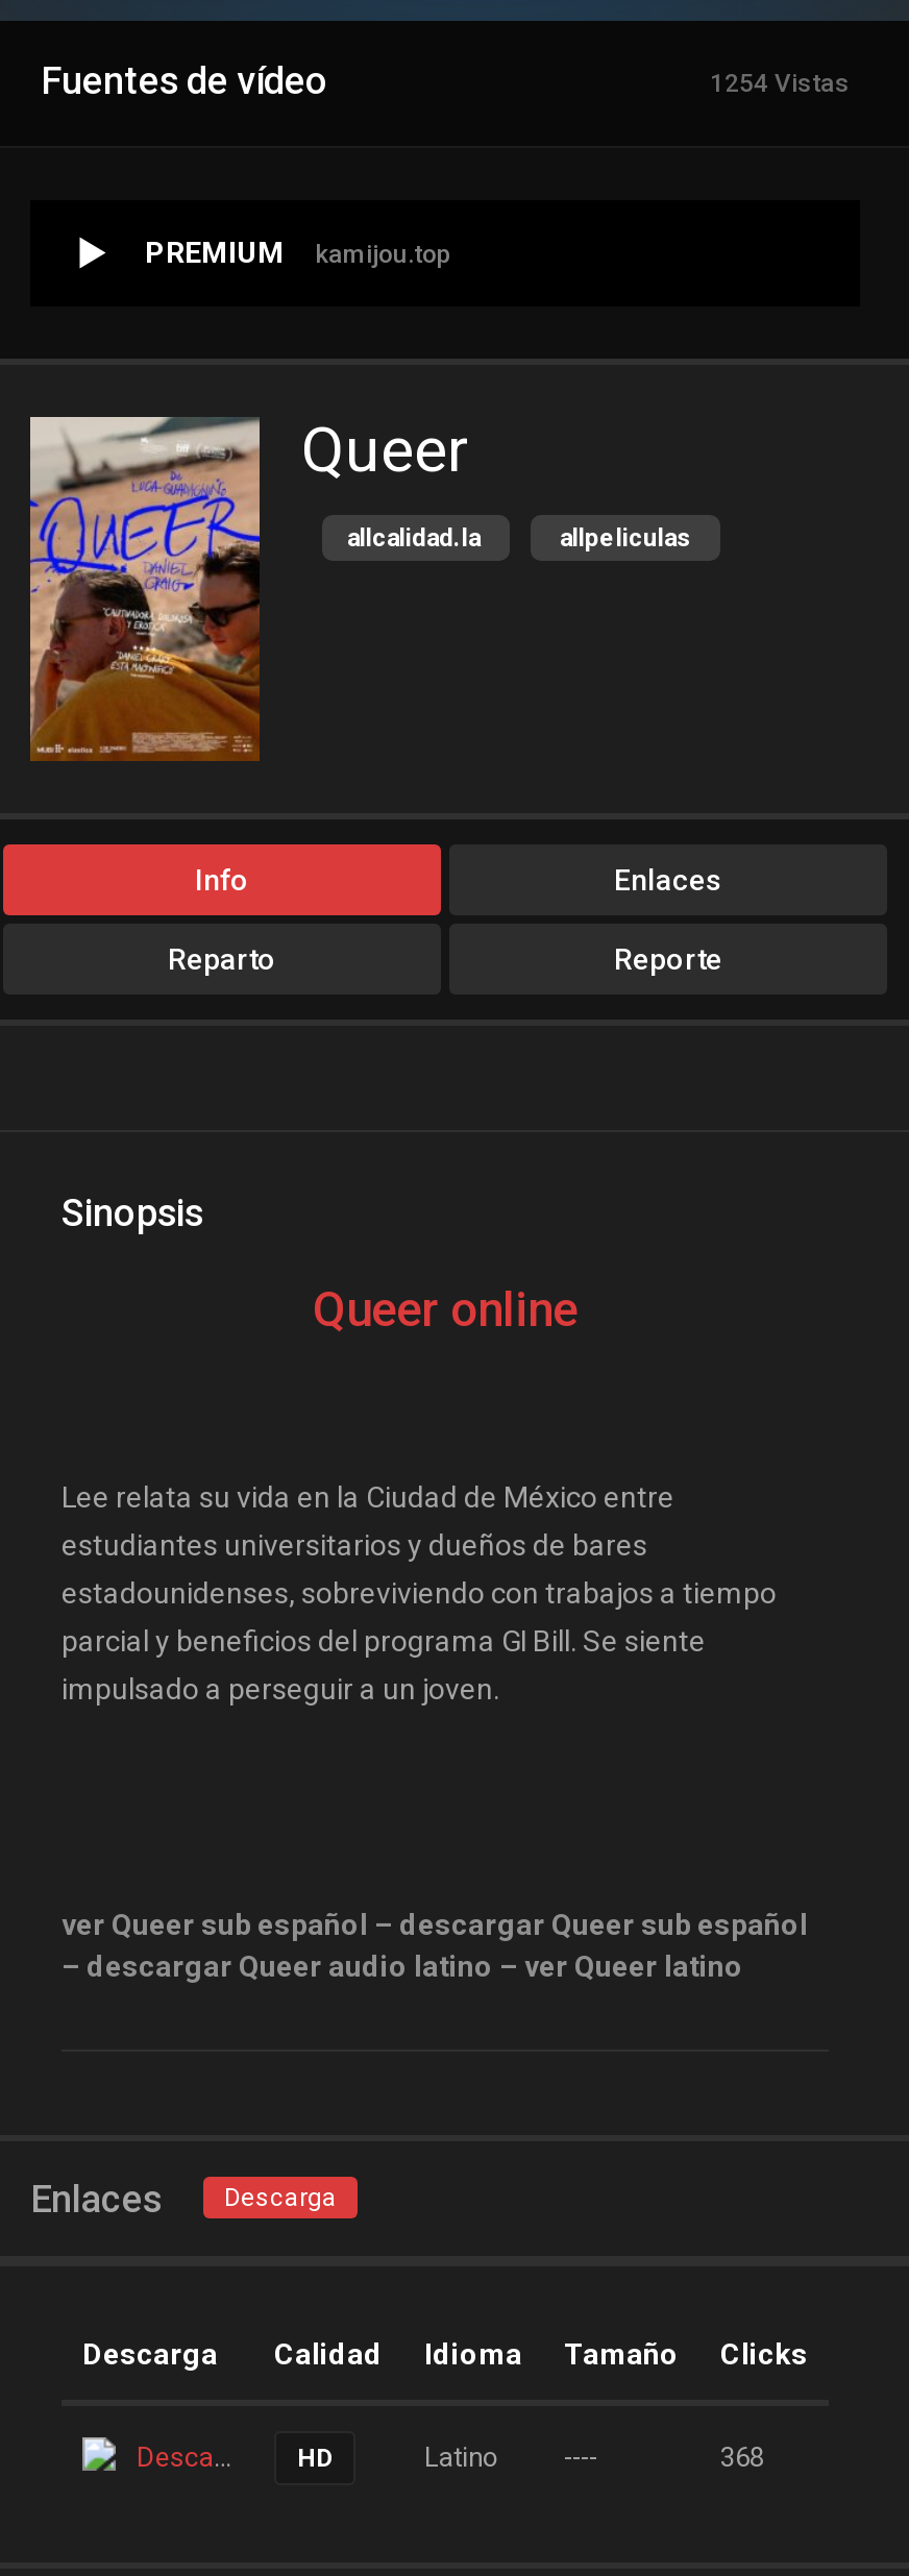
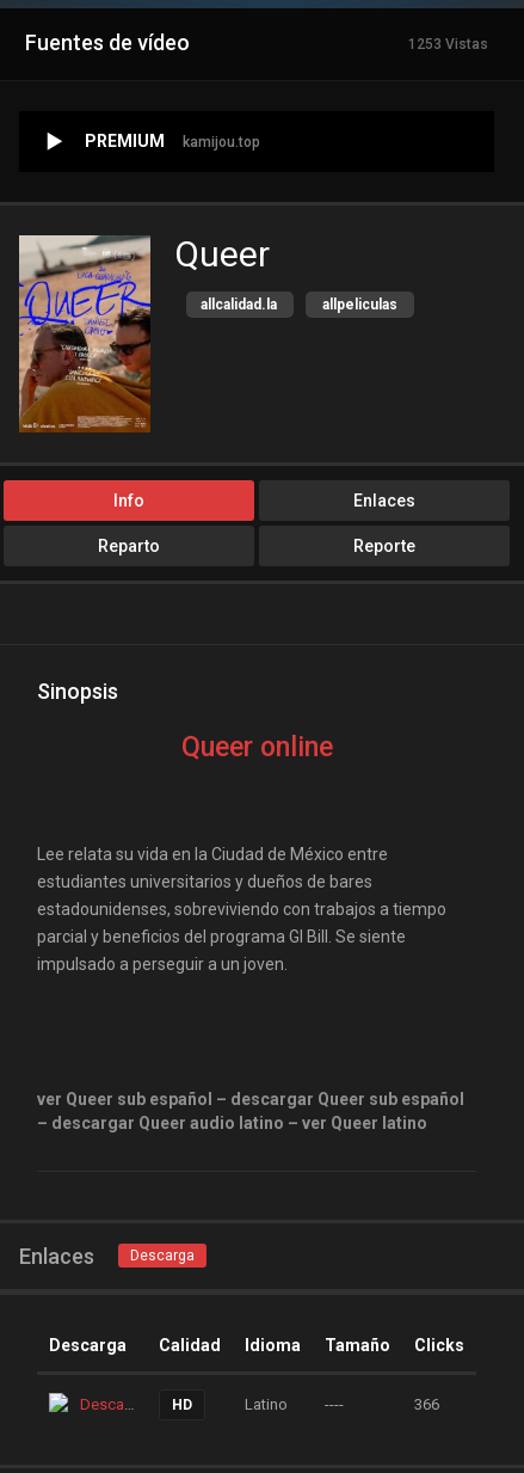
- 1254 Vistas
+ 1253 Vistas

- 368
+ 366
